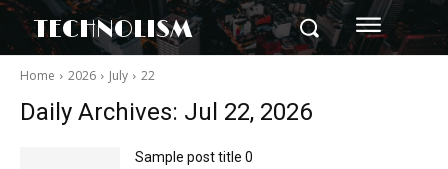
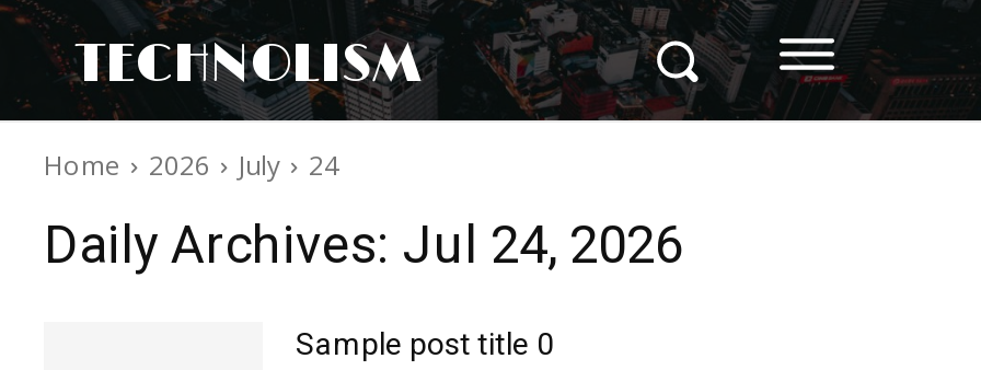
- Home 2026 July 22
+ Home 2026 July 24

- Daily Archives: Jul 22, 2026
+ Daily Archives: Jul 24, 2026
